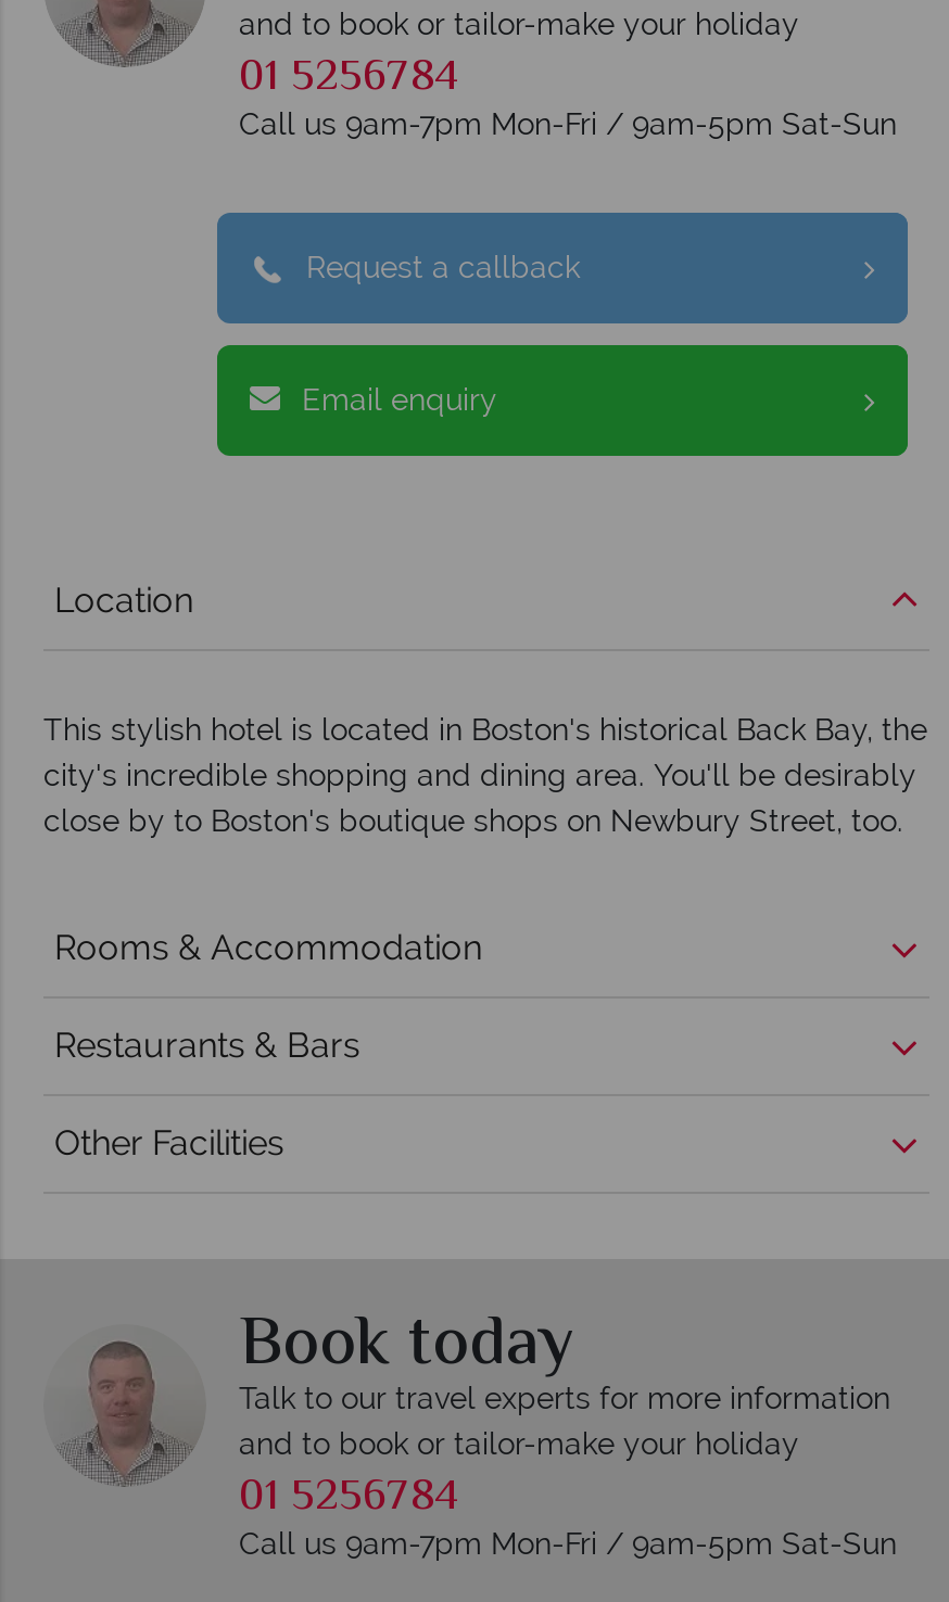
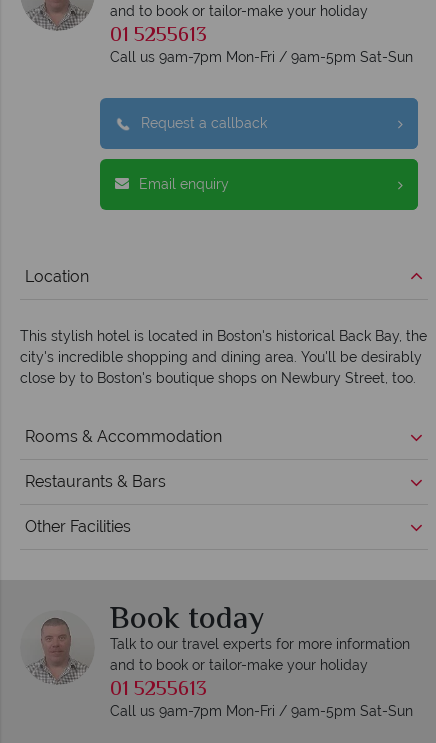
- 01 5256784
+ 01 5255613

- 01 5256784
+ 01 5255613
